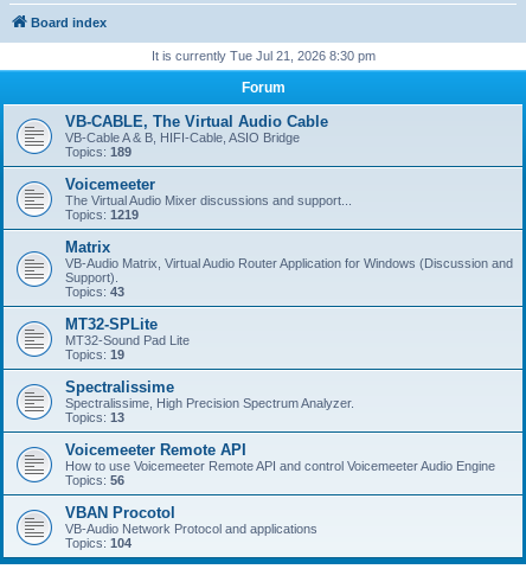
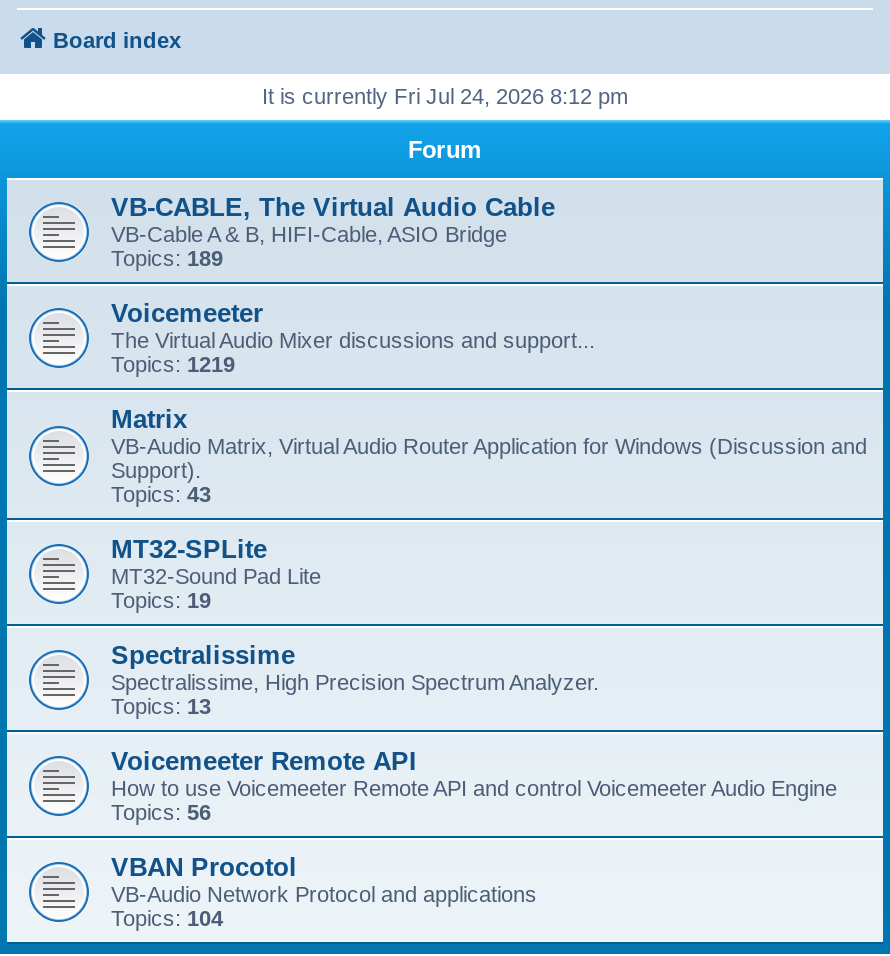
- It is currently Tue Jul 21, 2026 8:30 pm
+ It is currently Fri Jul 24, 2026 8:12 pm
